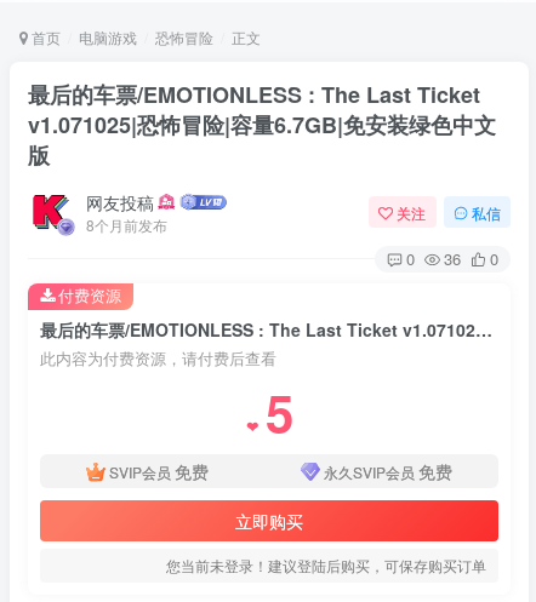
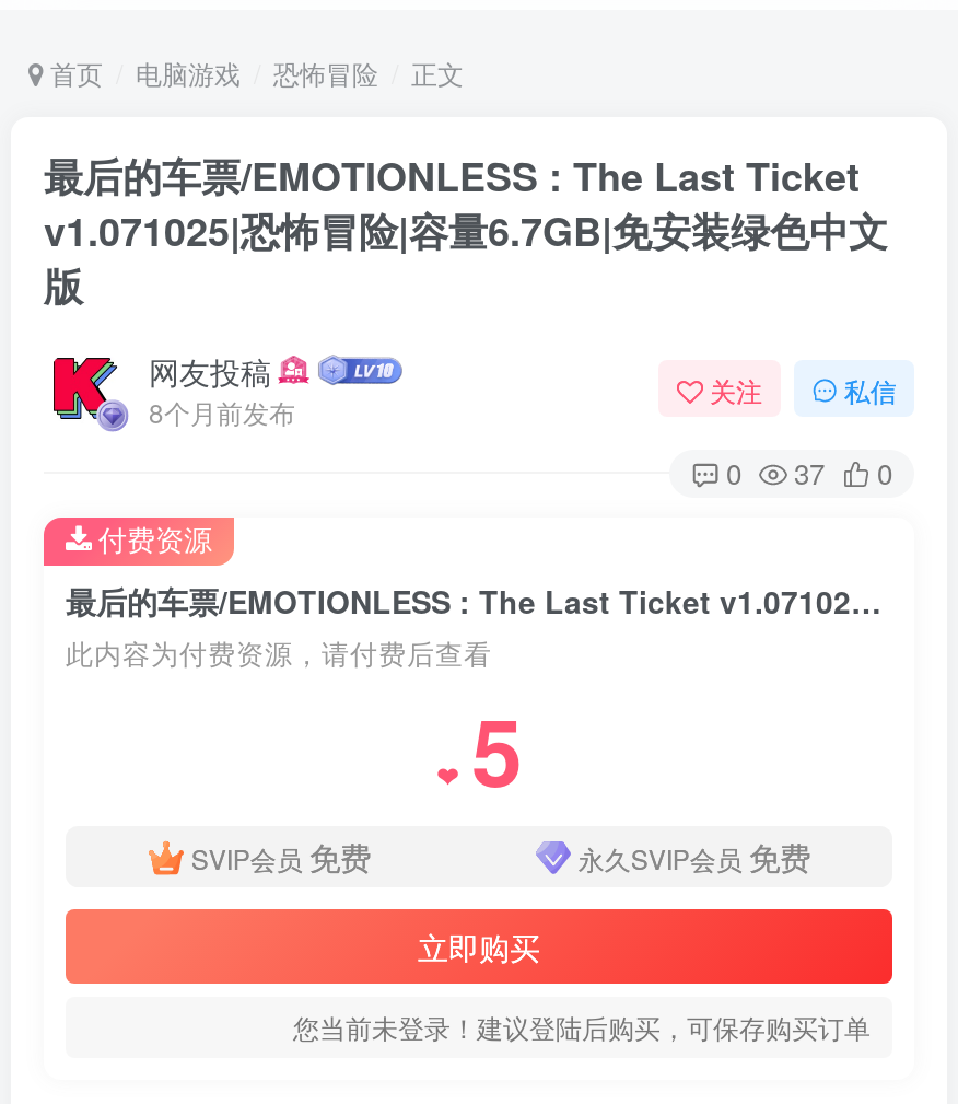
- 0 36 0
+ 0 37 0
